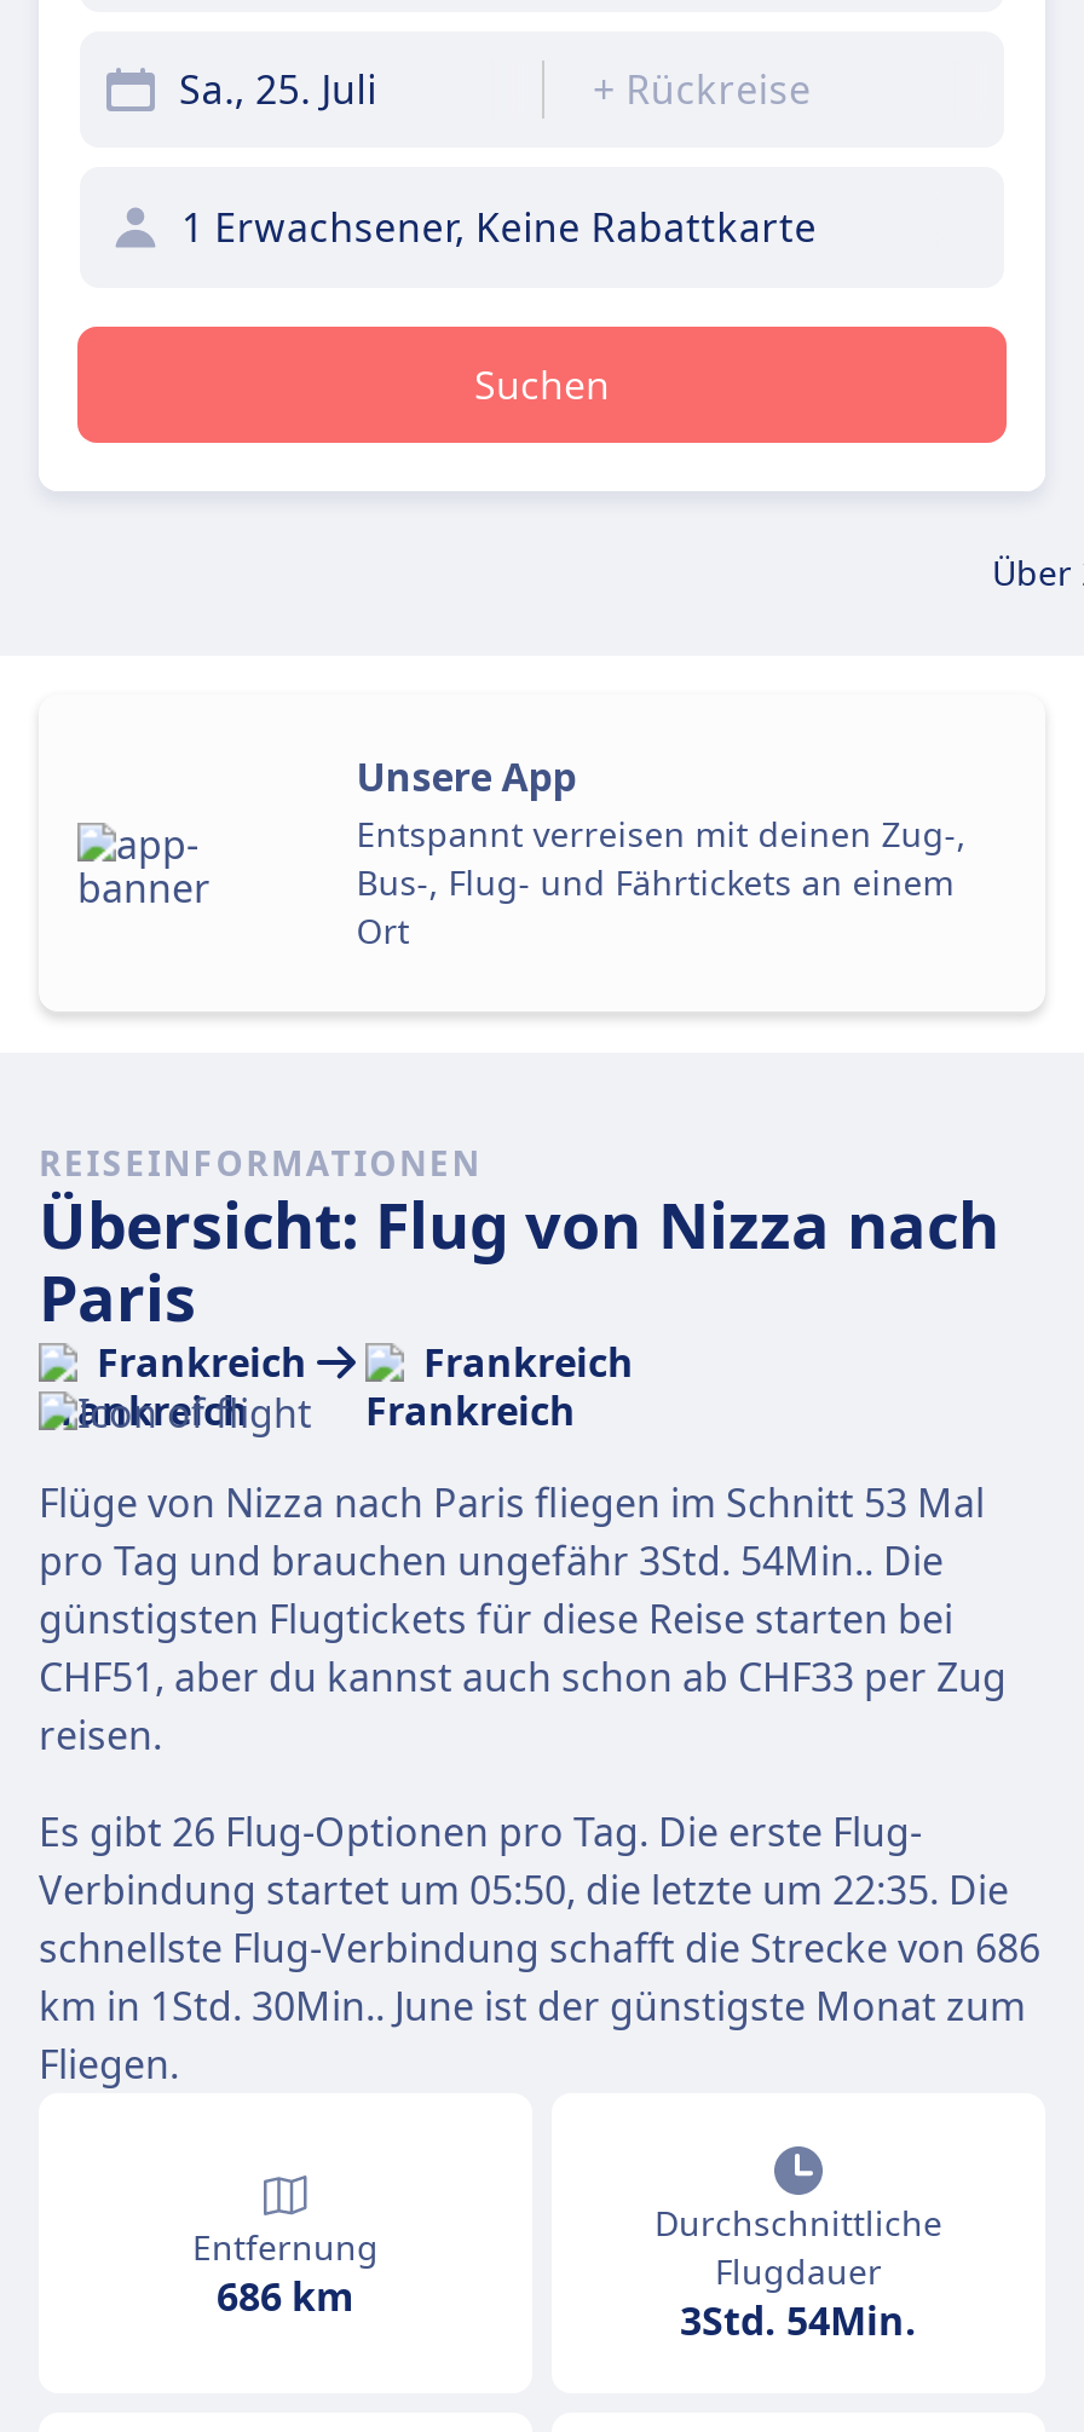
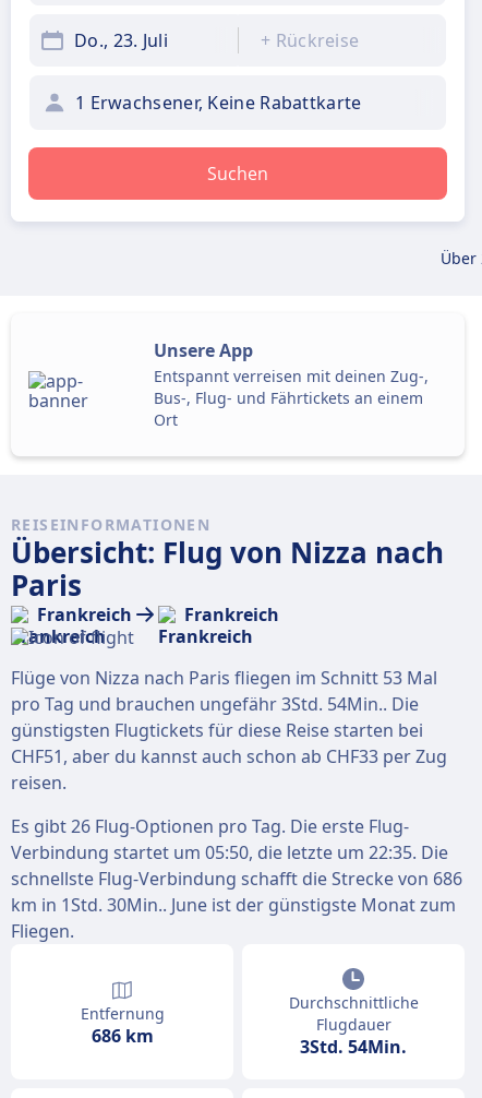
- Sa., 25. Juli
+ Do., 23. Juli
